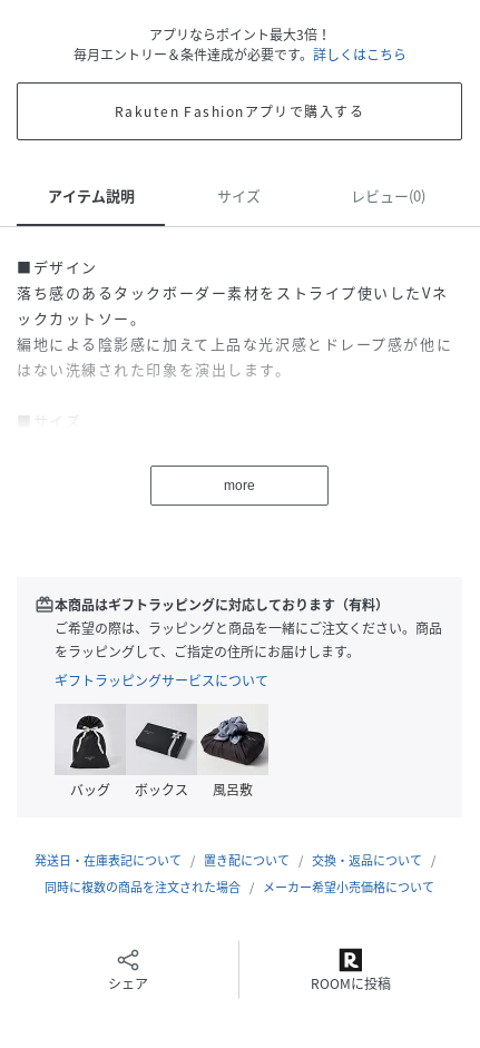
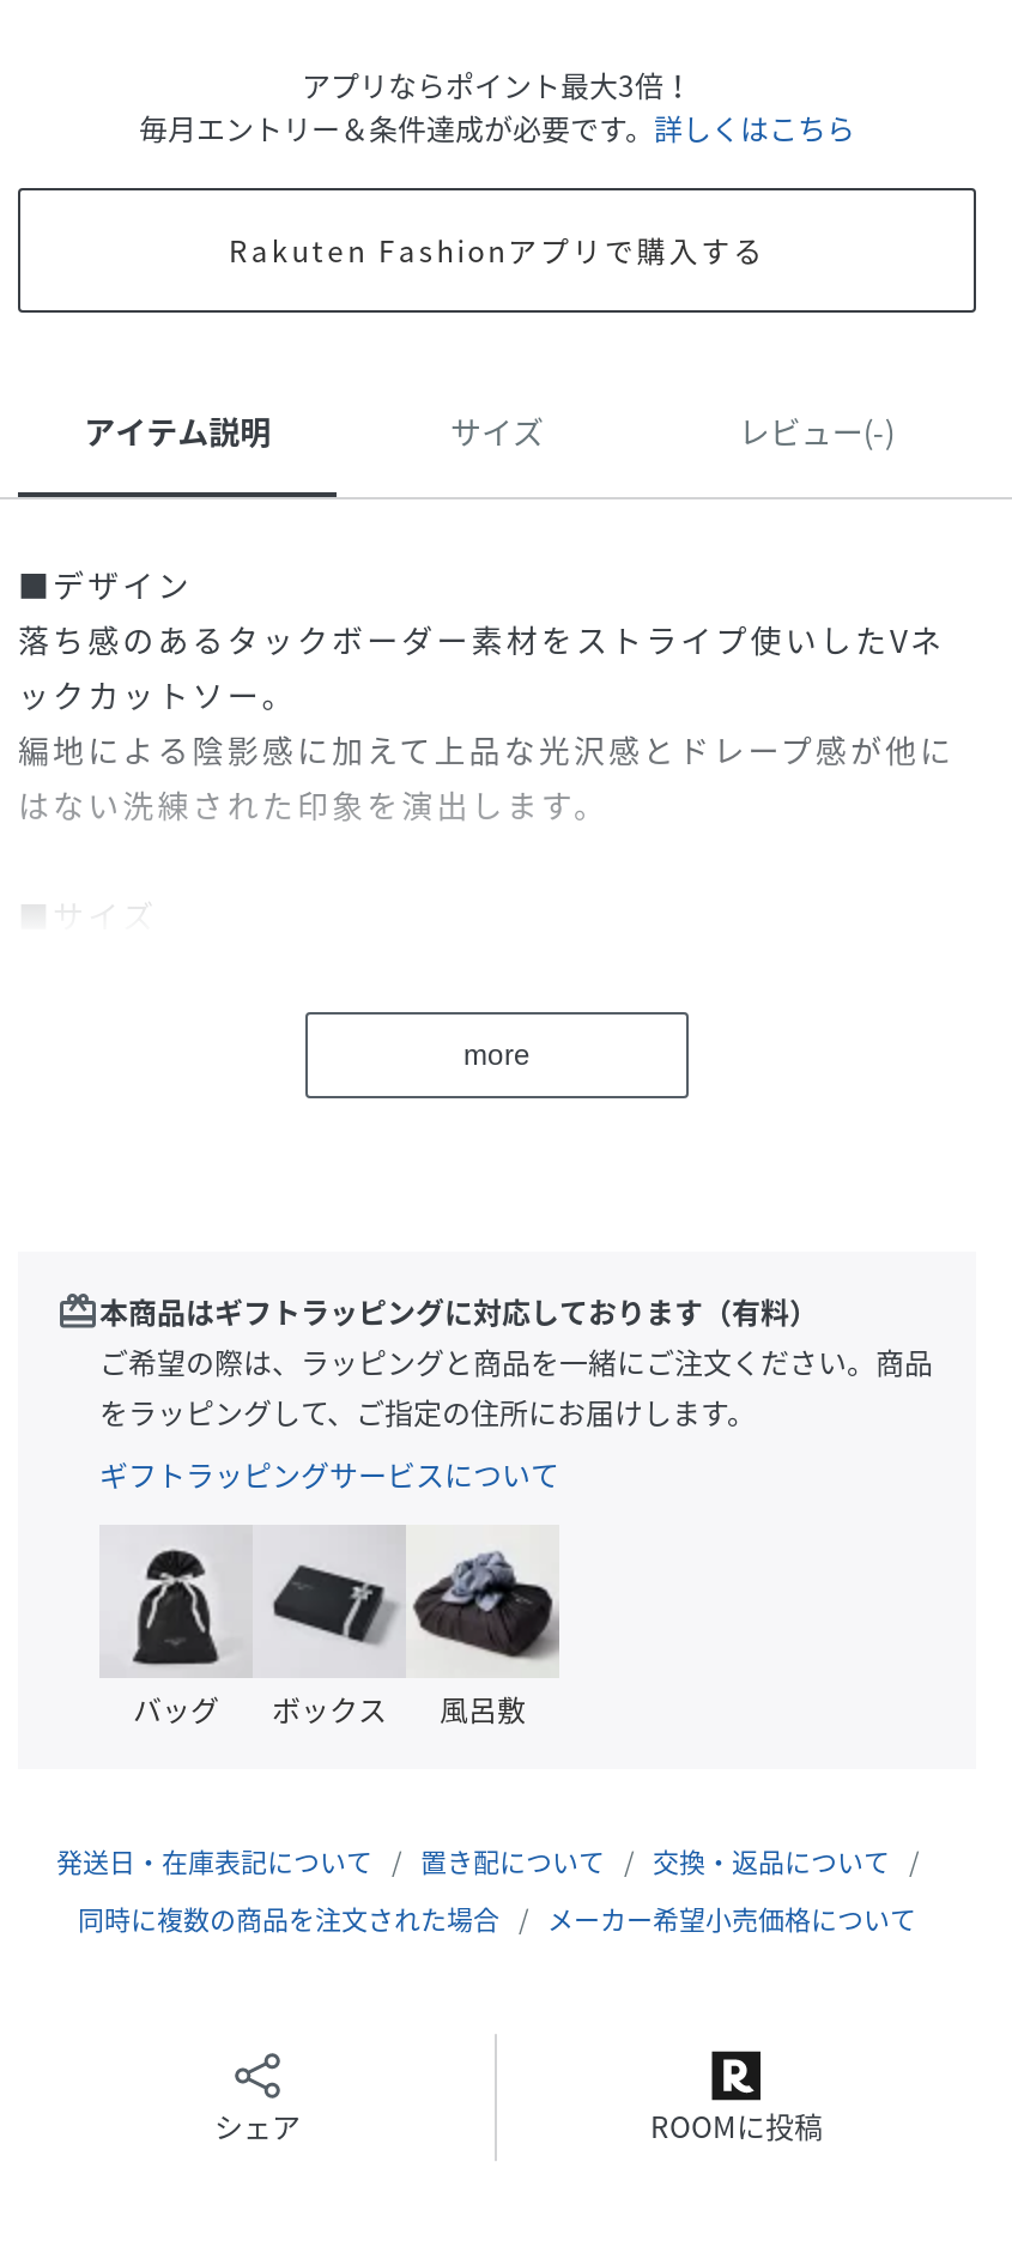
- レビュー(0)
+ レビュー(-)
